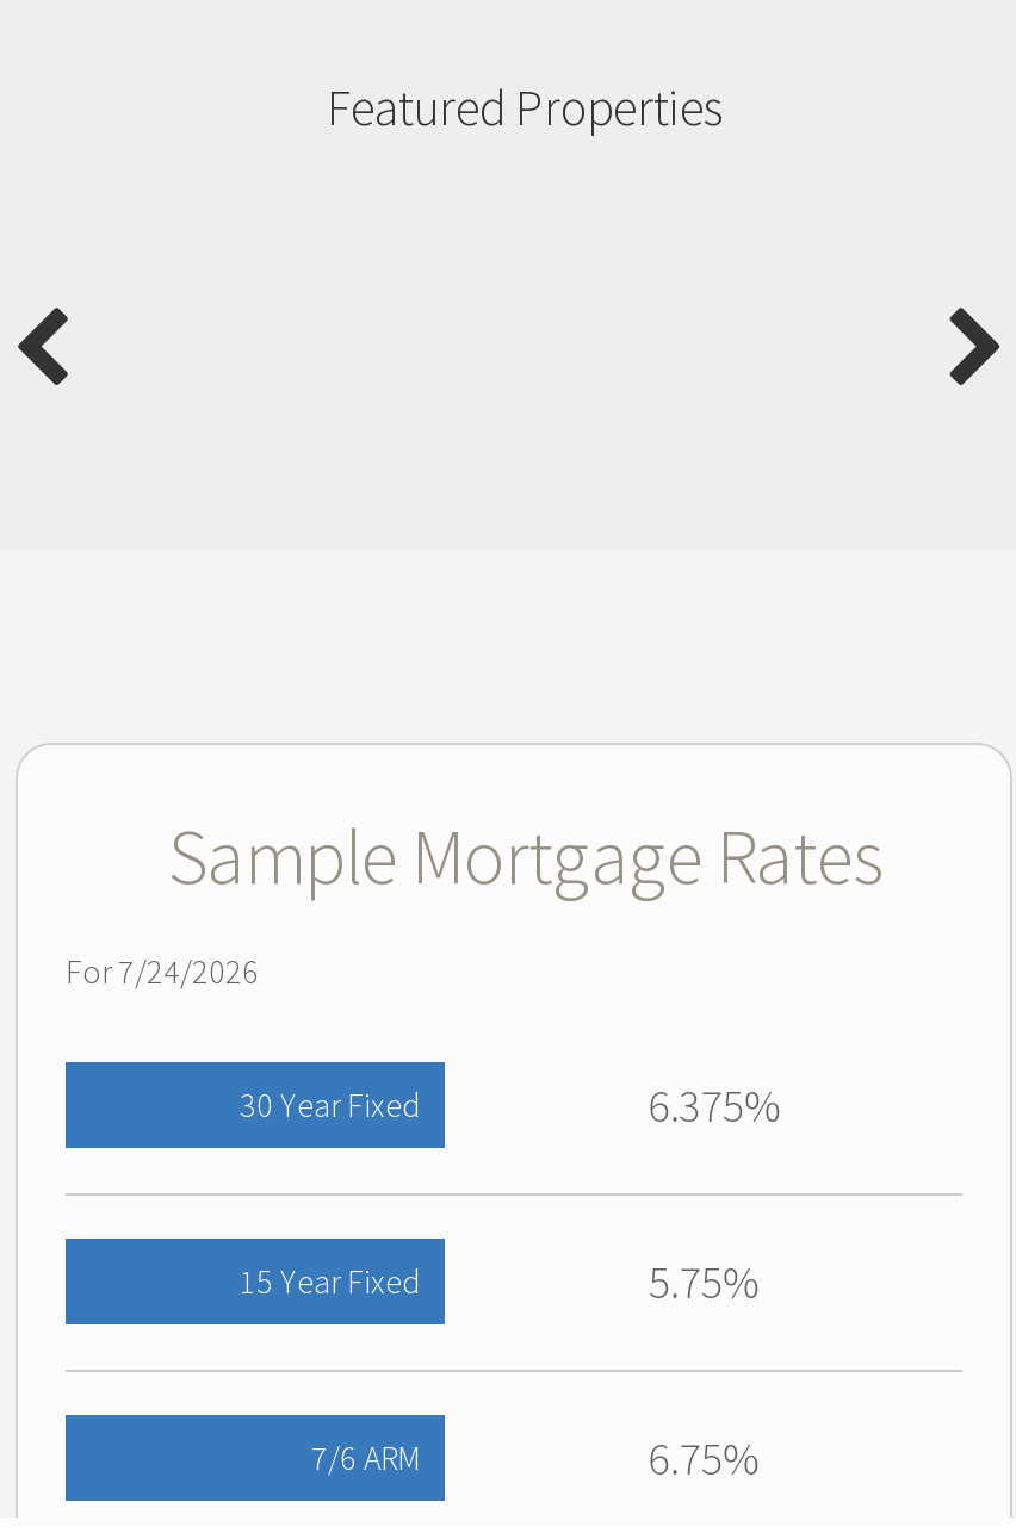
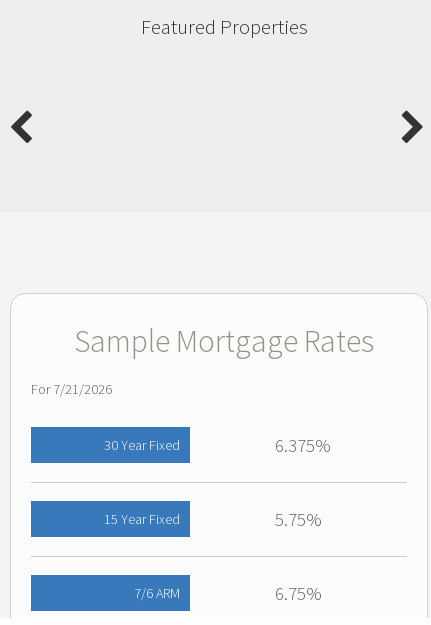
- For 7/24/2026
+ For 7/21/2026
